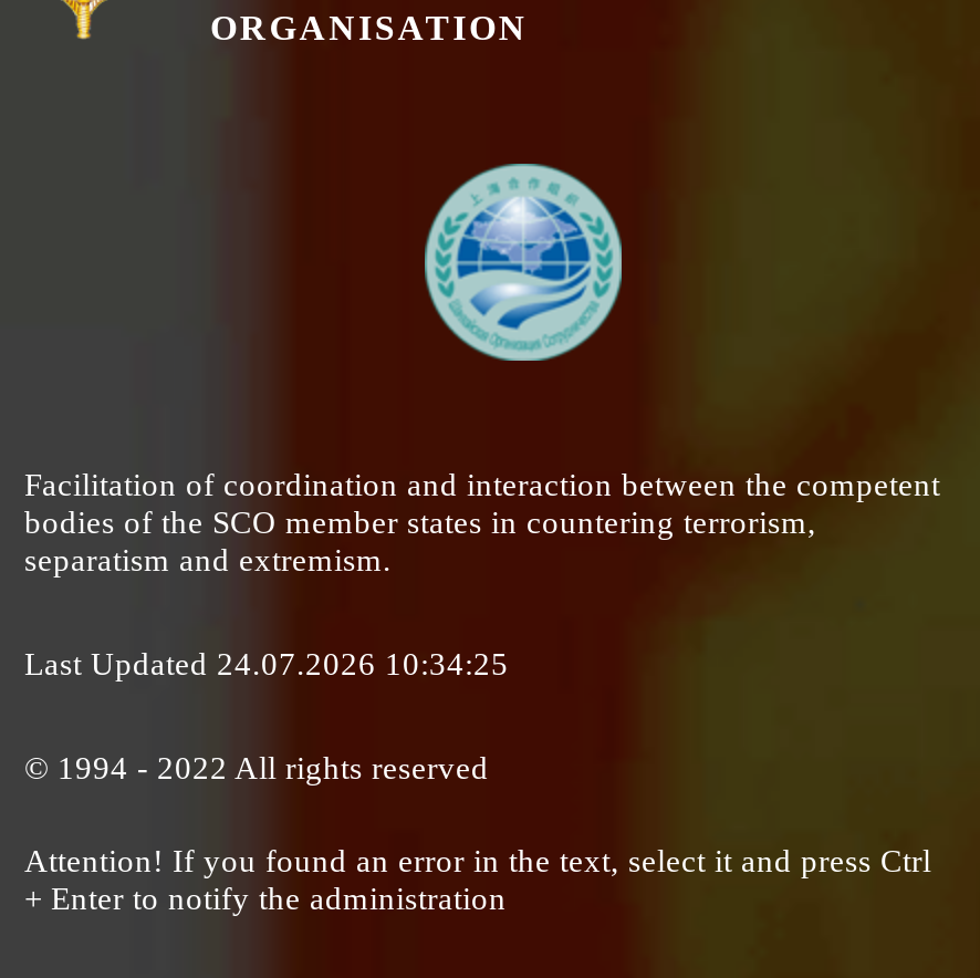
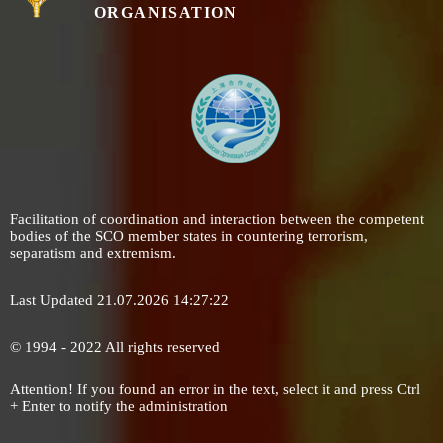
- Last Updated 24.07.2026 10:34:25
+ Last Updated 21.07.2026 14:27:22
